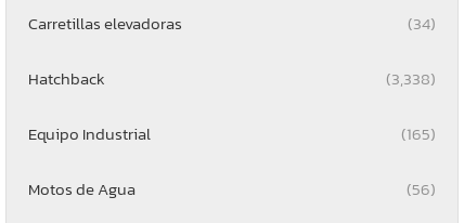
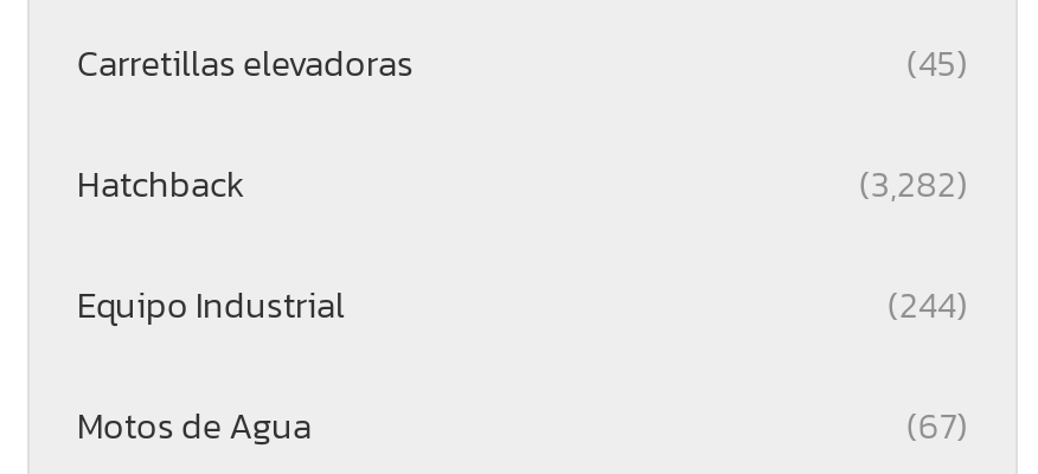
- (34)
+ (45)

- (3,338)
+ (3,282)

- (165)
+ (244)

- (56)
+ (67)
